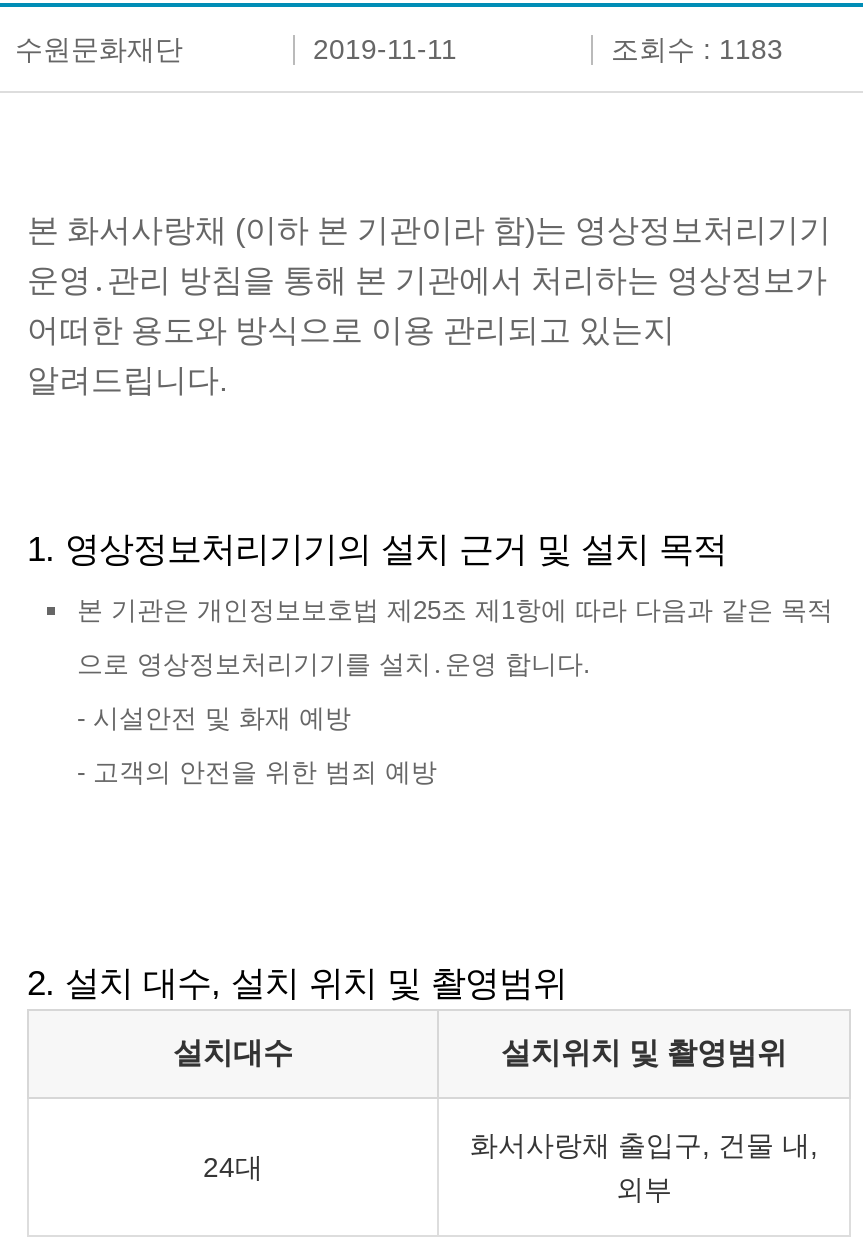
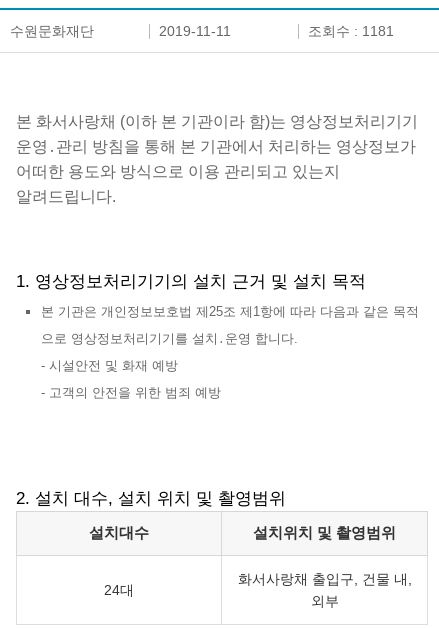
- 조회수 : 1183
+ 조회수 : 1181
